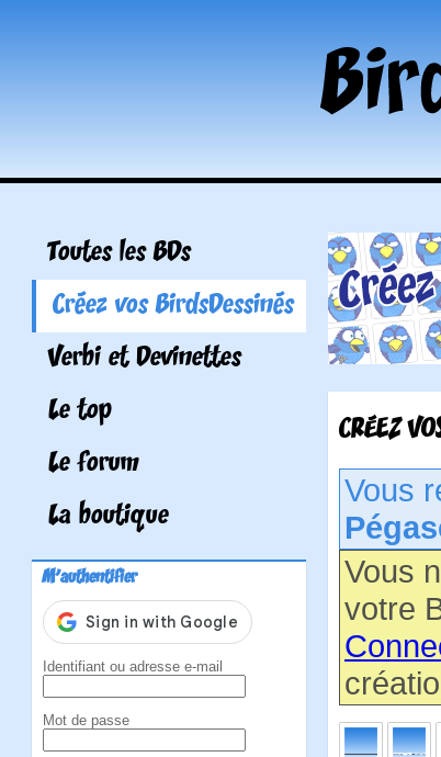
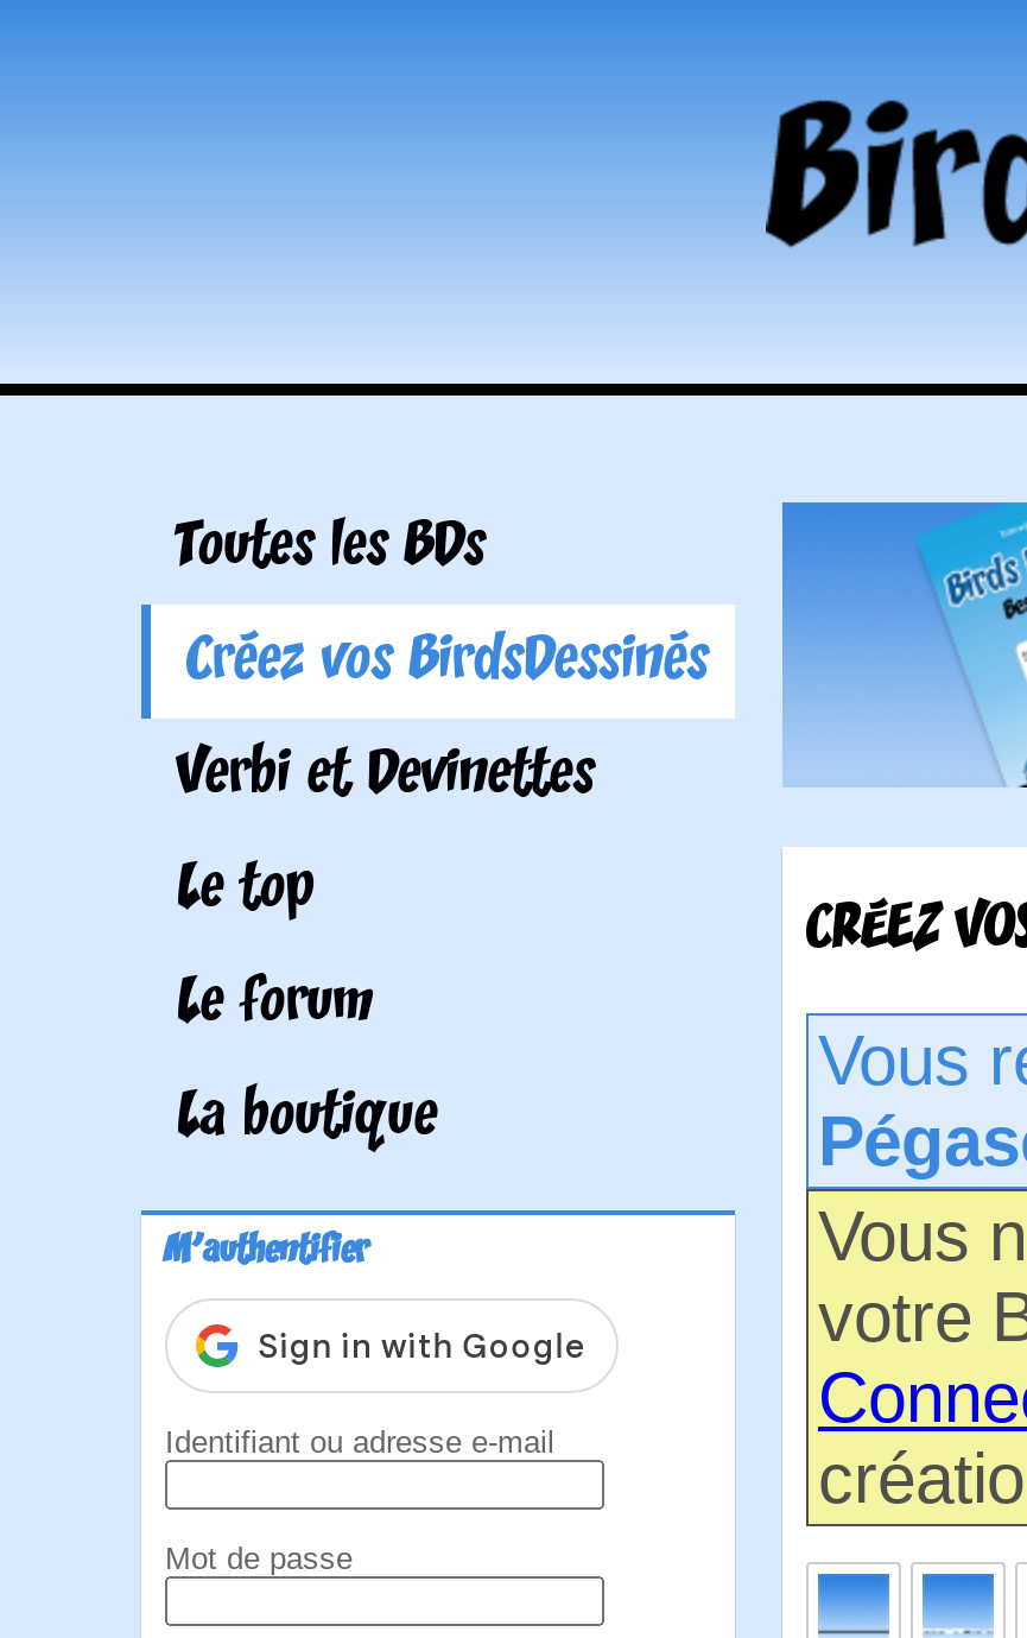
- [image]
+ [image]
